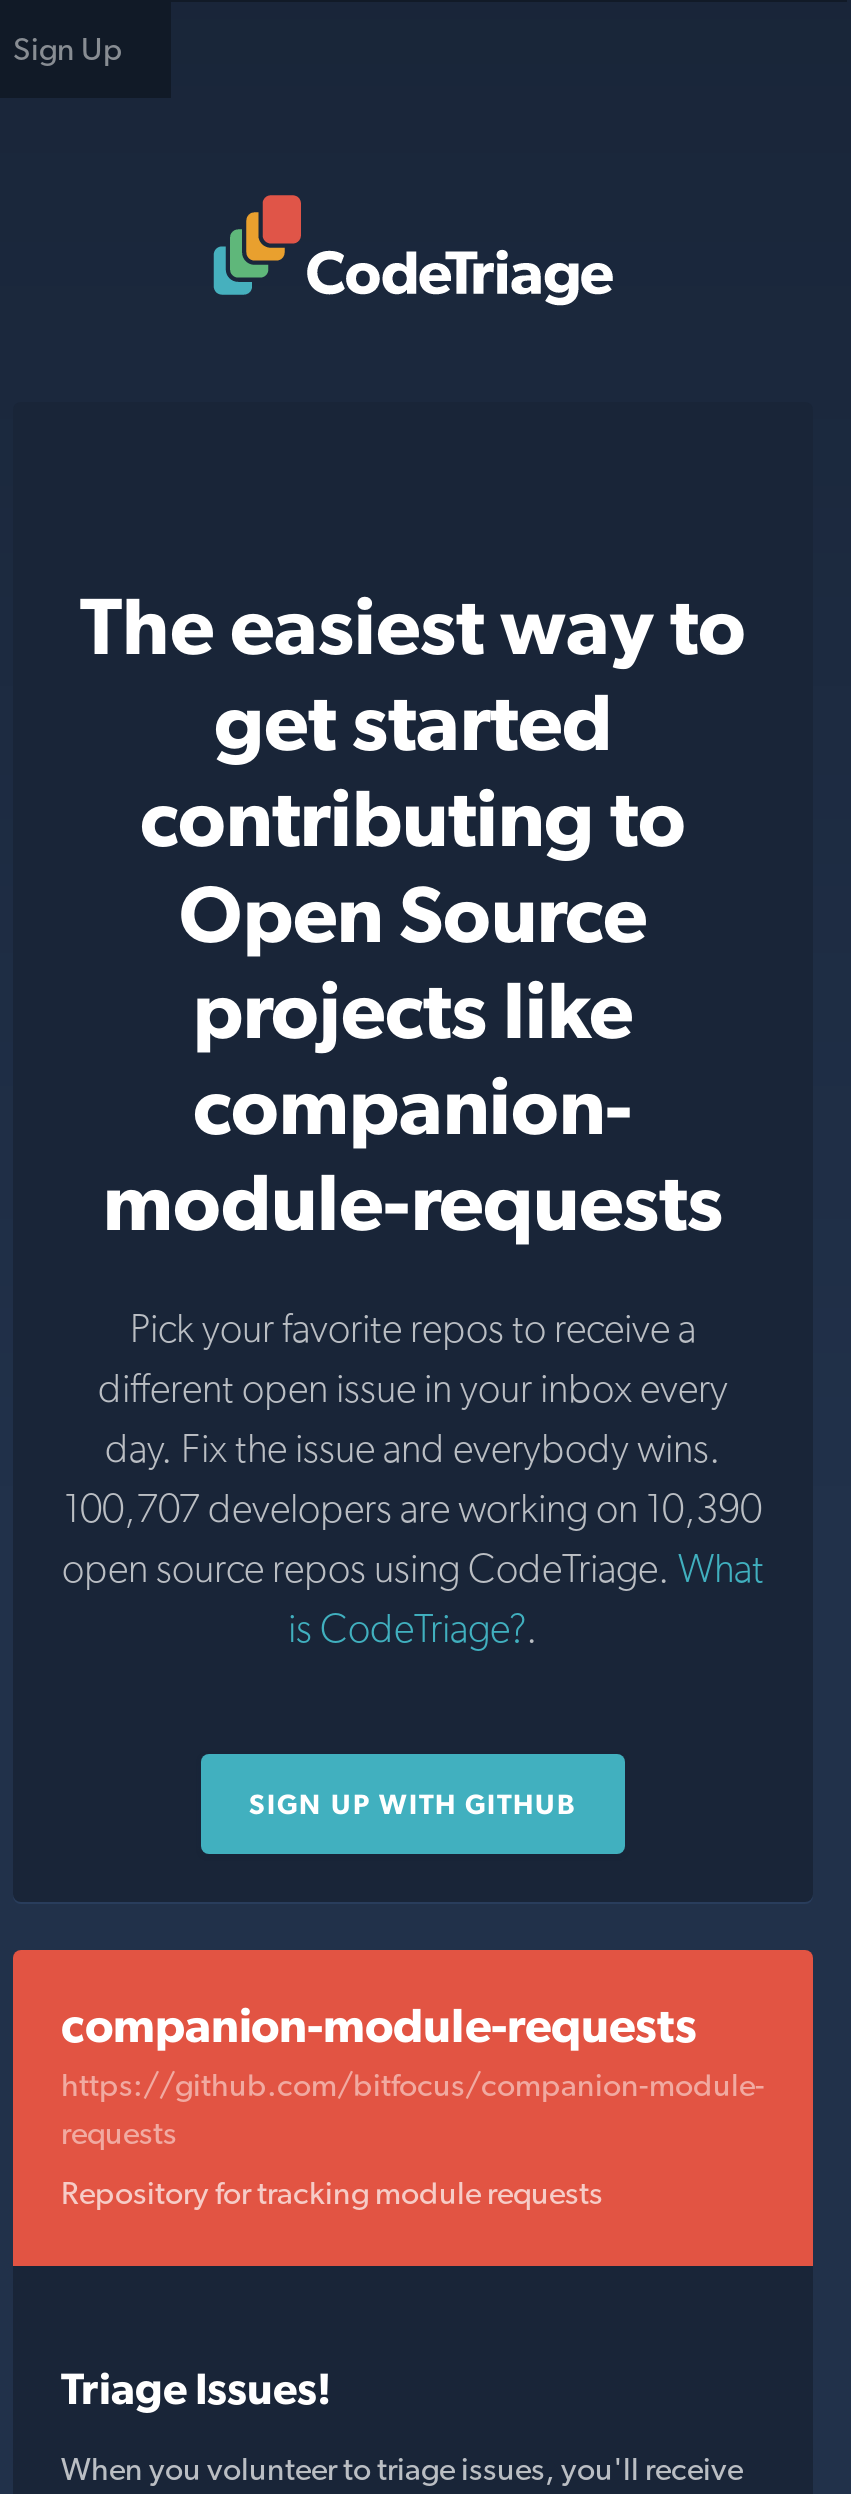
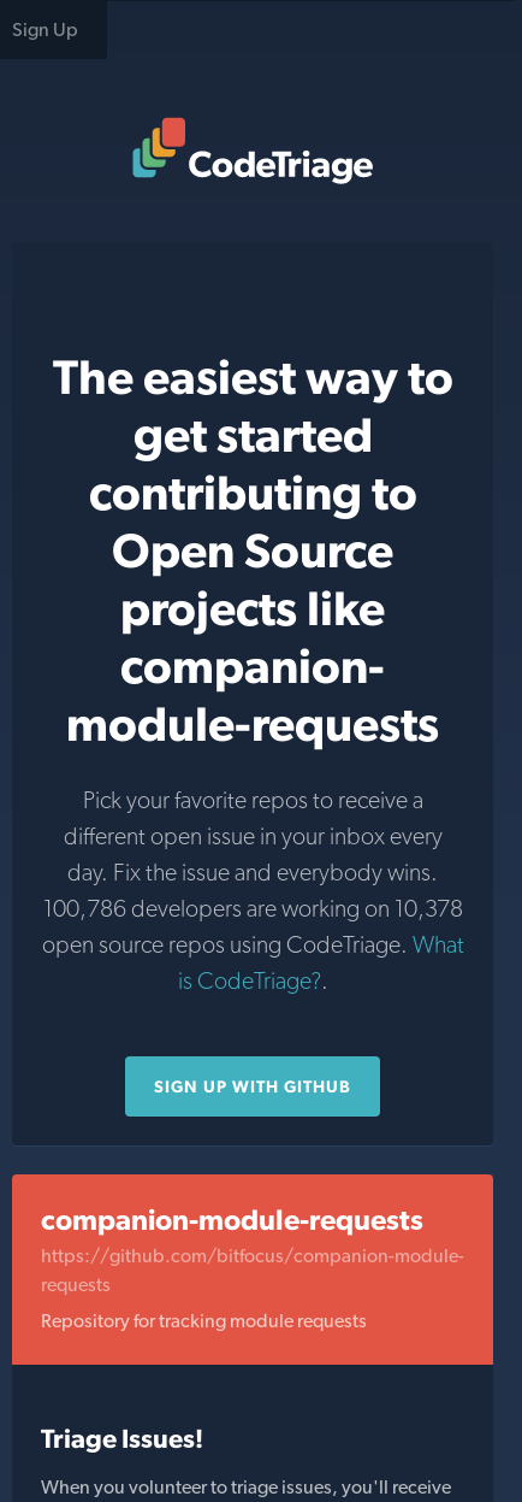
- 100,707 developers are working on 10,390
+ 100,786 developers are working on 10,378
